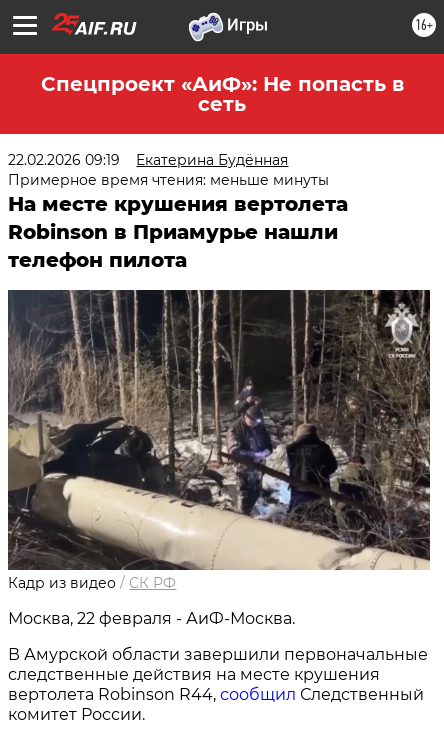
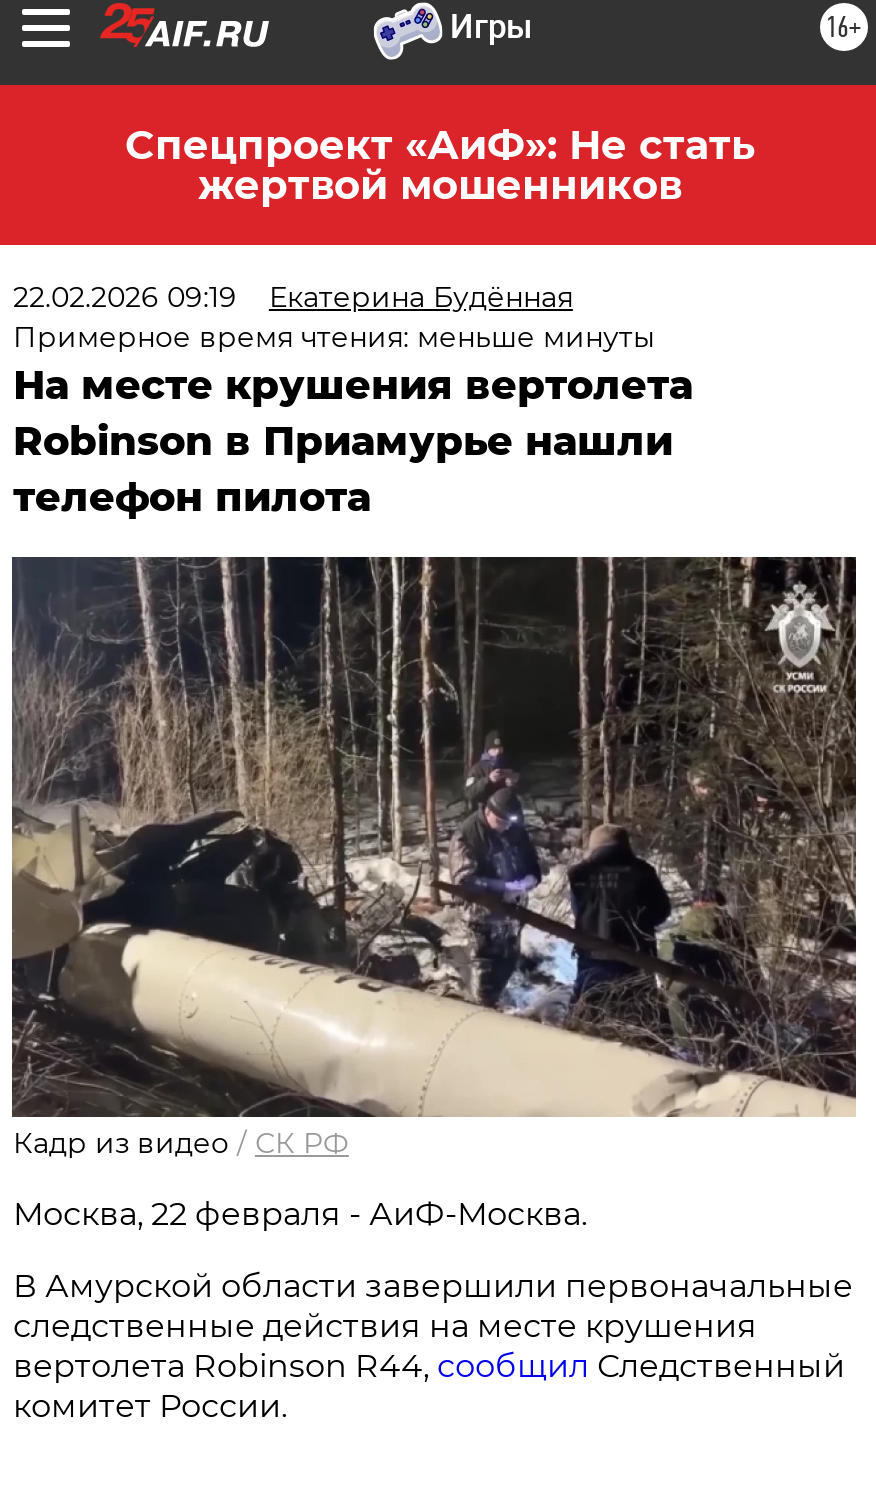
- Спецпроект «АиФ»: Не попасть в
- сеть
+ Спецпроект «АиФ»: Не стать
+ жертвой мошенников
